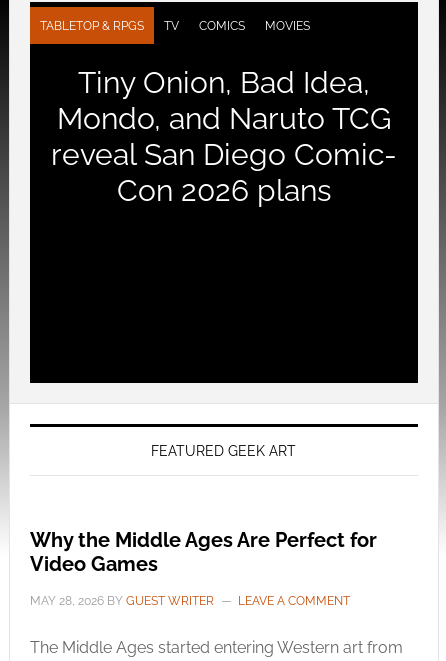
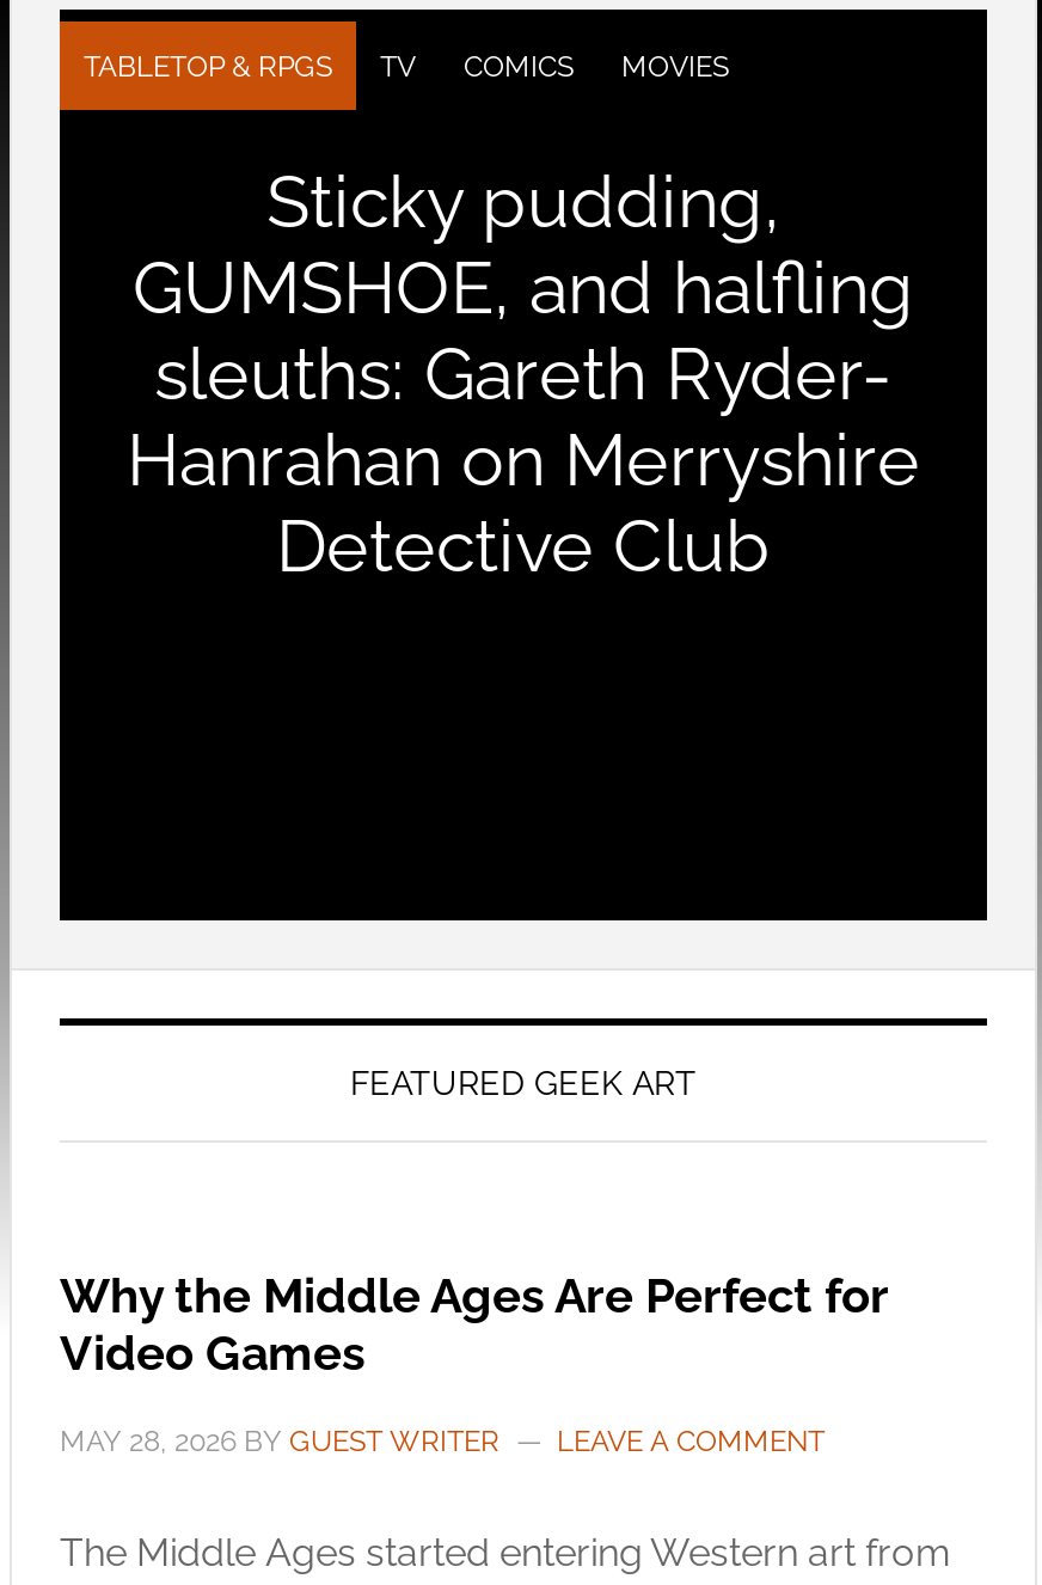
- Tiny Onion, Bad Idea,
- Mondo, and Naruto TCG
- reveal San Diego Comic-
- Con 2026 plans
+ Sticky pudding,
+ GUMSHOE, and halfling
+ sleuths: Gareth Ryder-
+ Hanrahan on Merryshire
+ Detective Club
